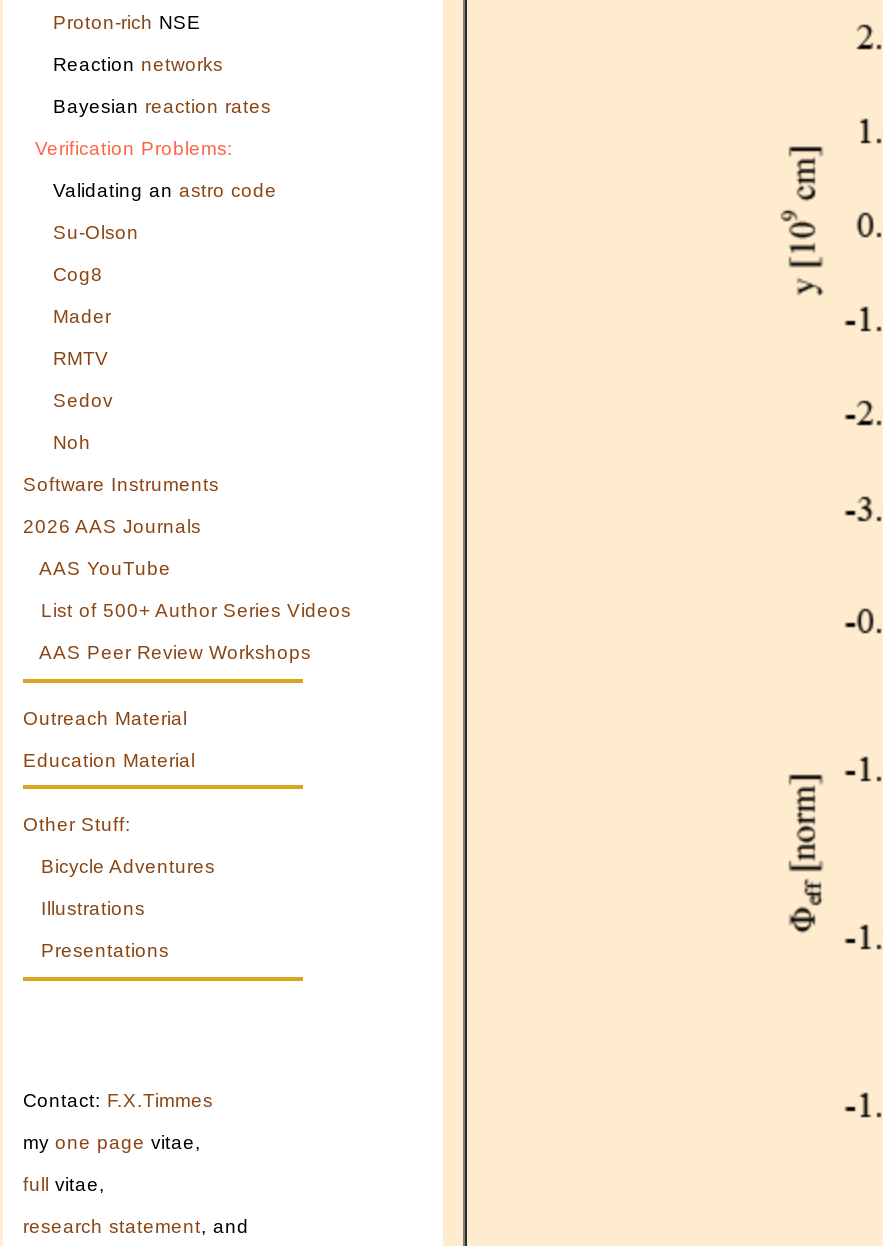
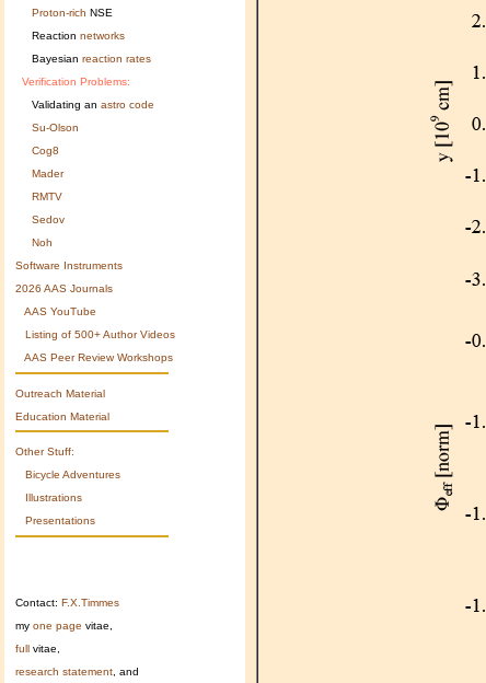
- List of 500+ Author Series Videos
+ Listing of 500+ Author Videos
